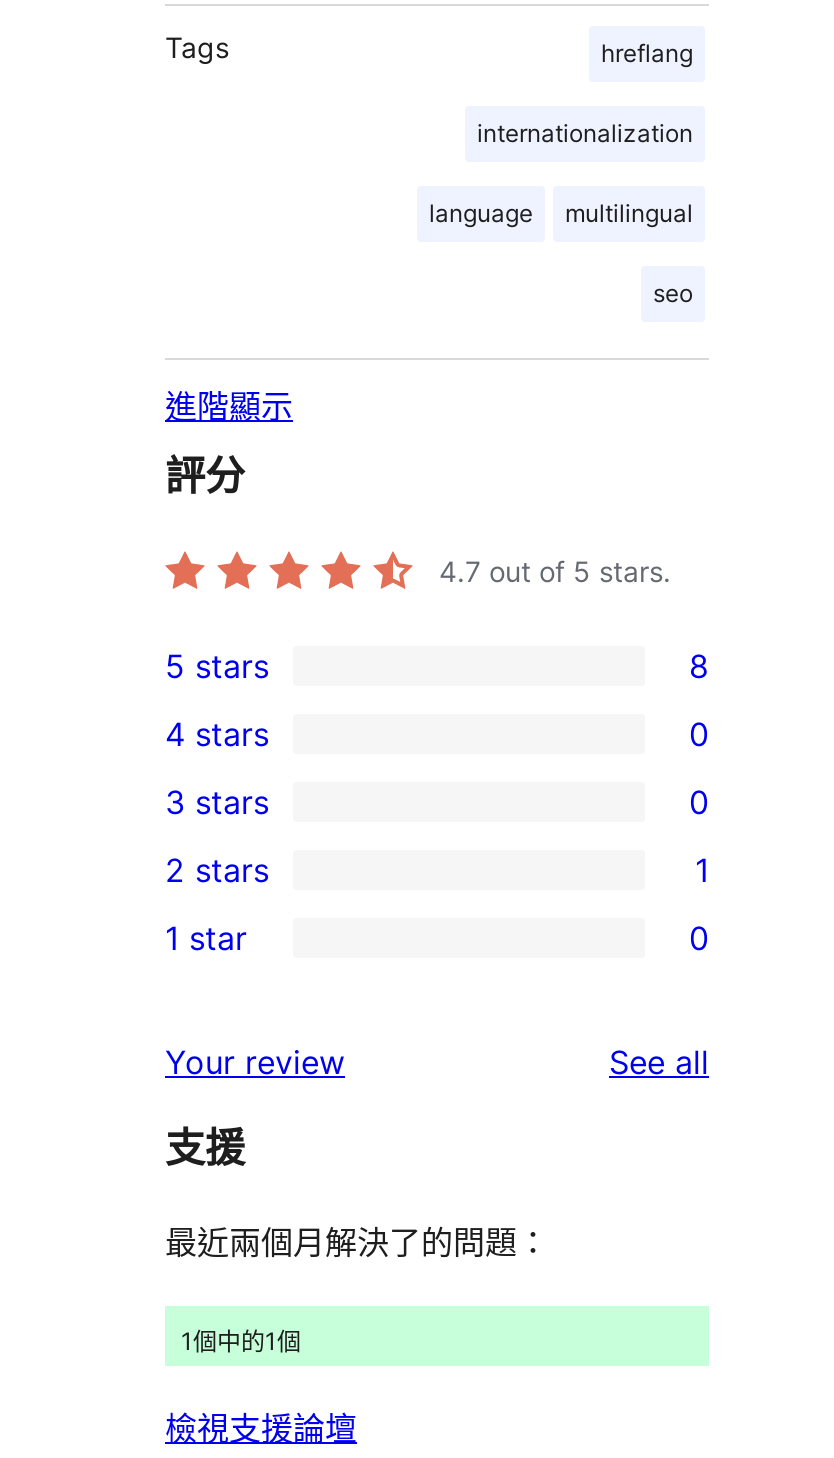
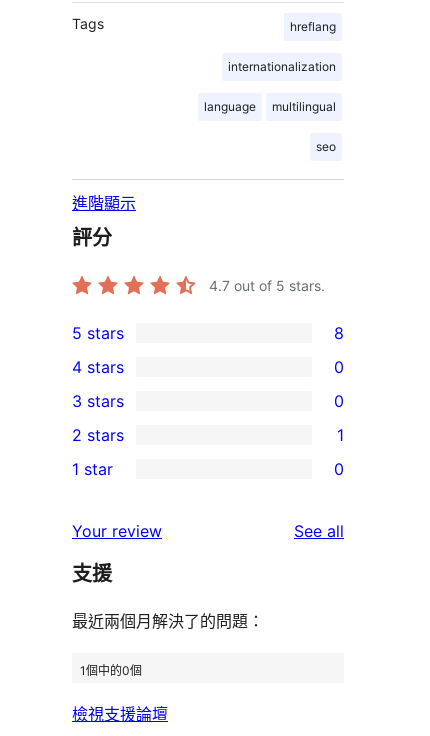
- 1個中的1個
+ 1個中的0個
